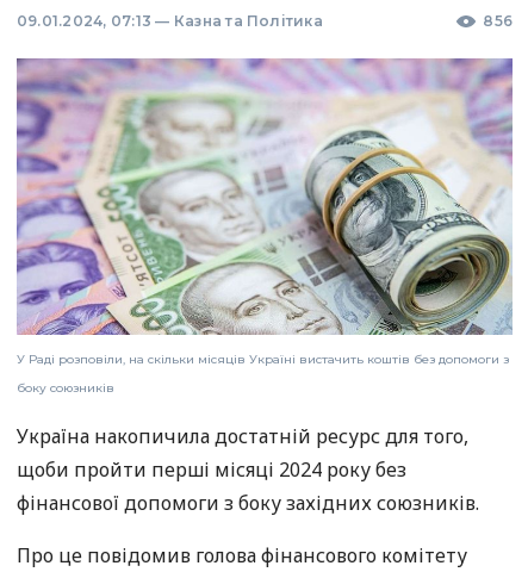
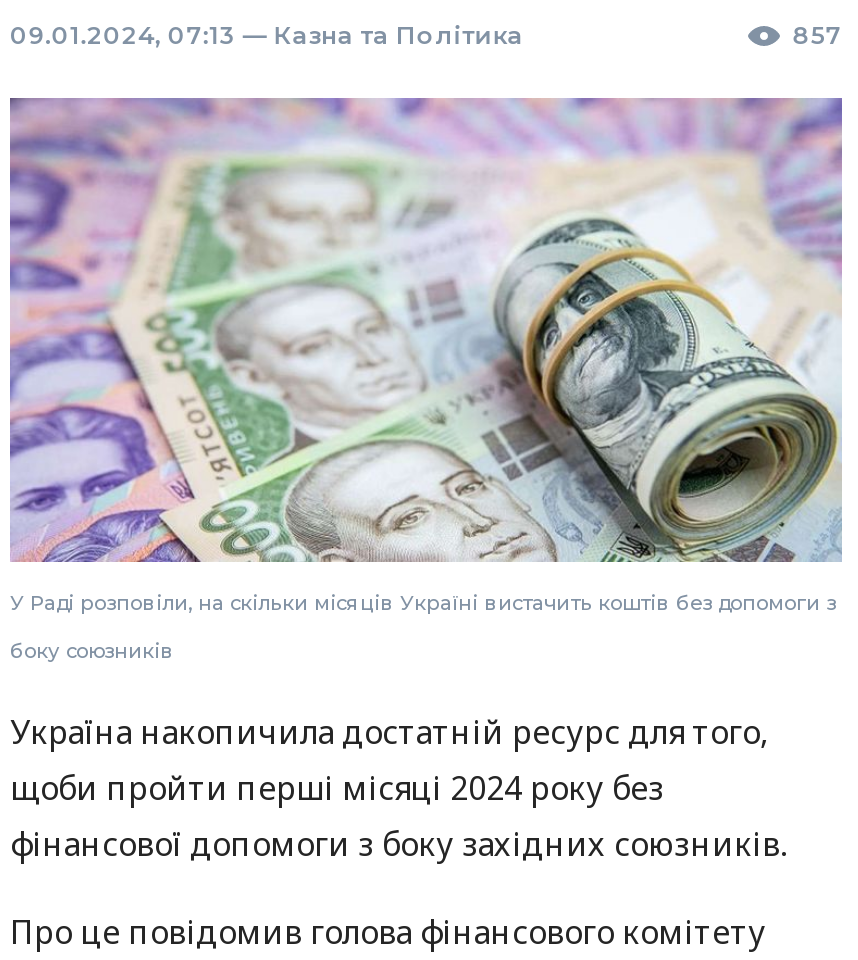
- 856
+ 857
